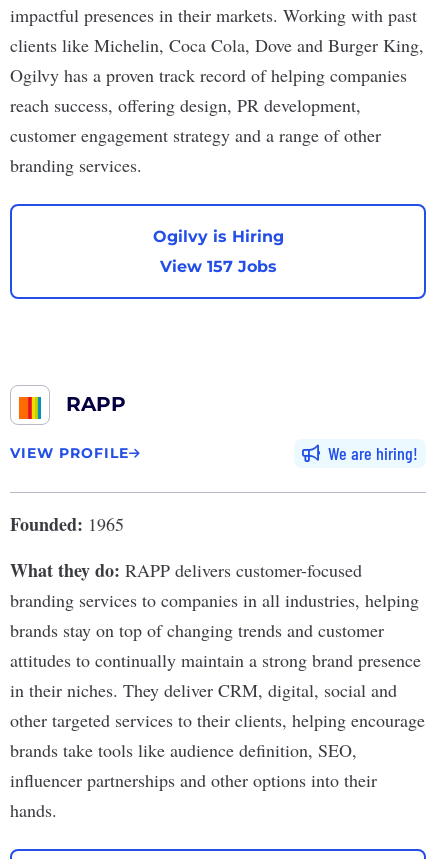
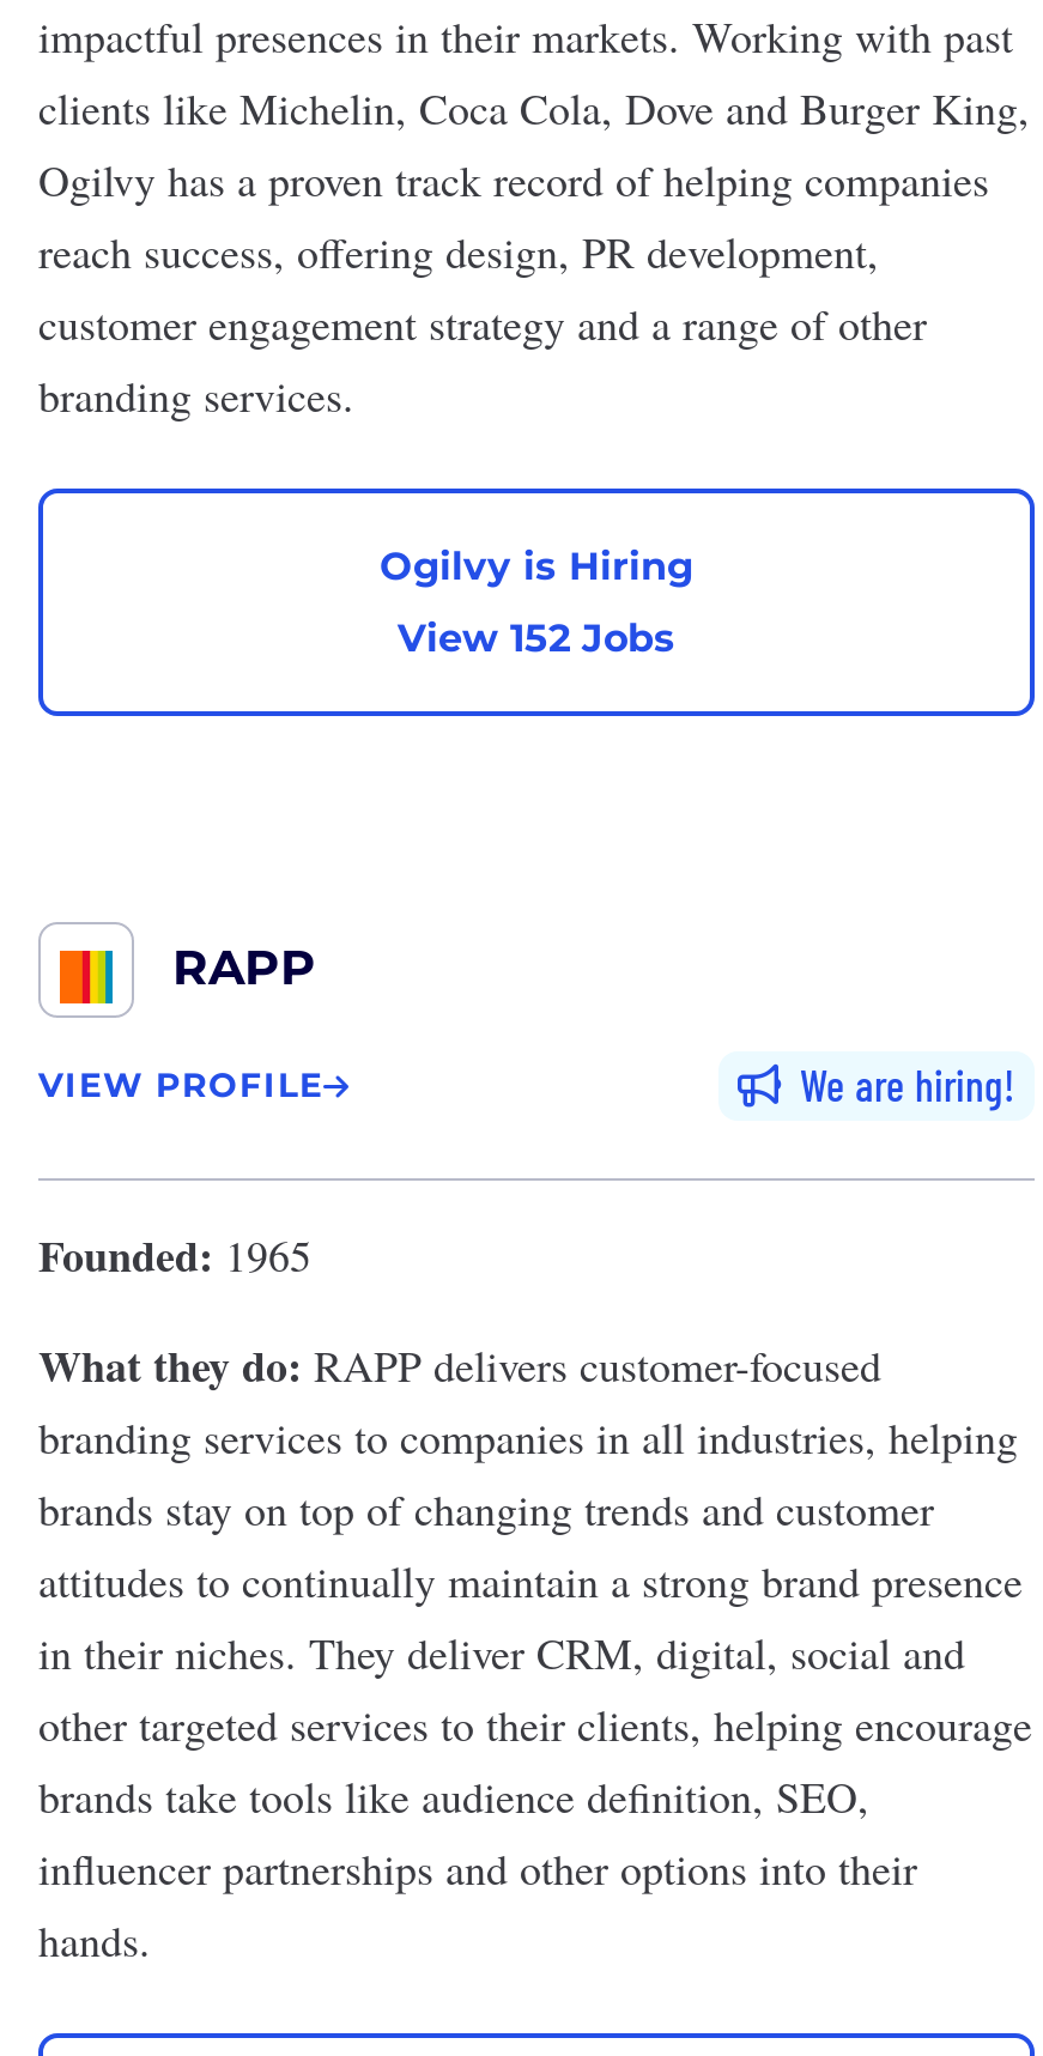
- View 157 Jobs
+ View 152 Jobs
